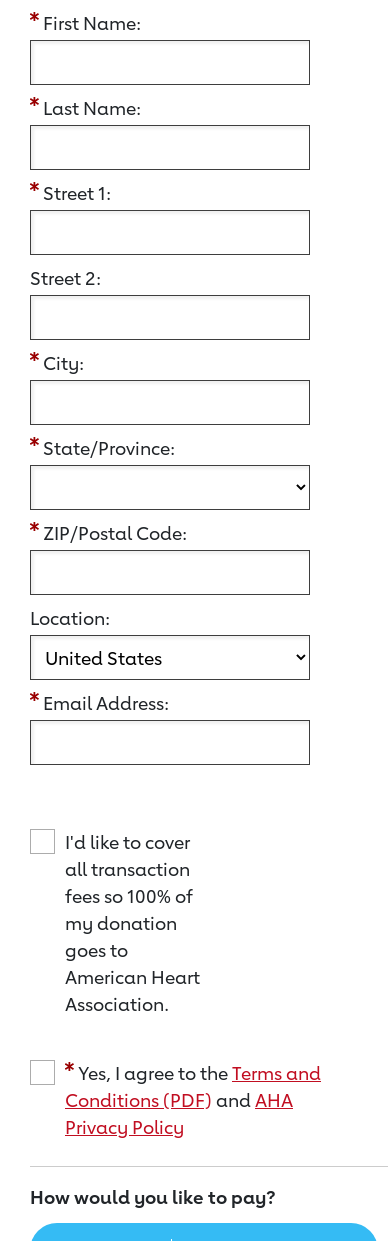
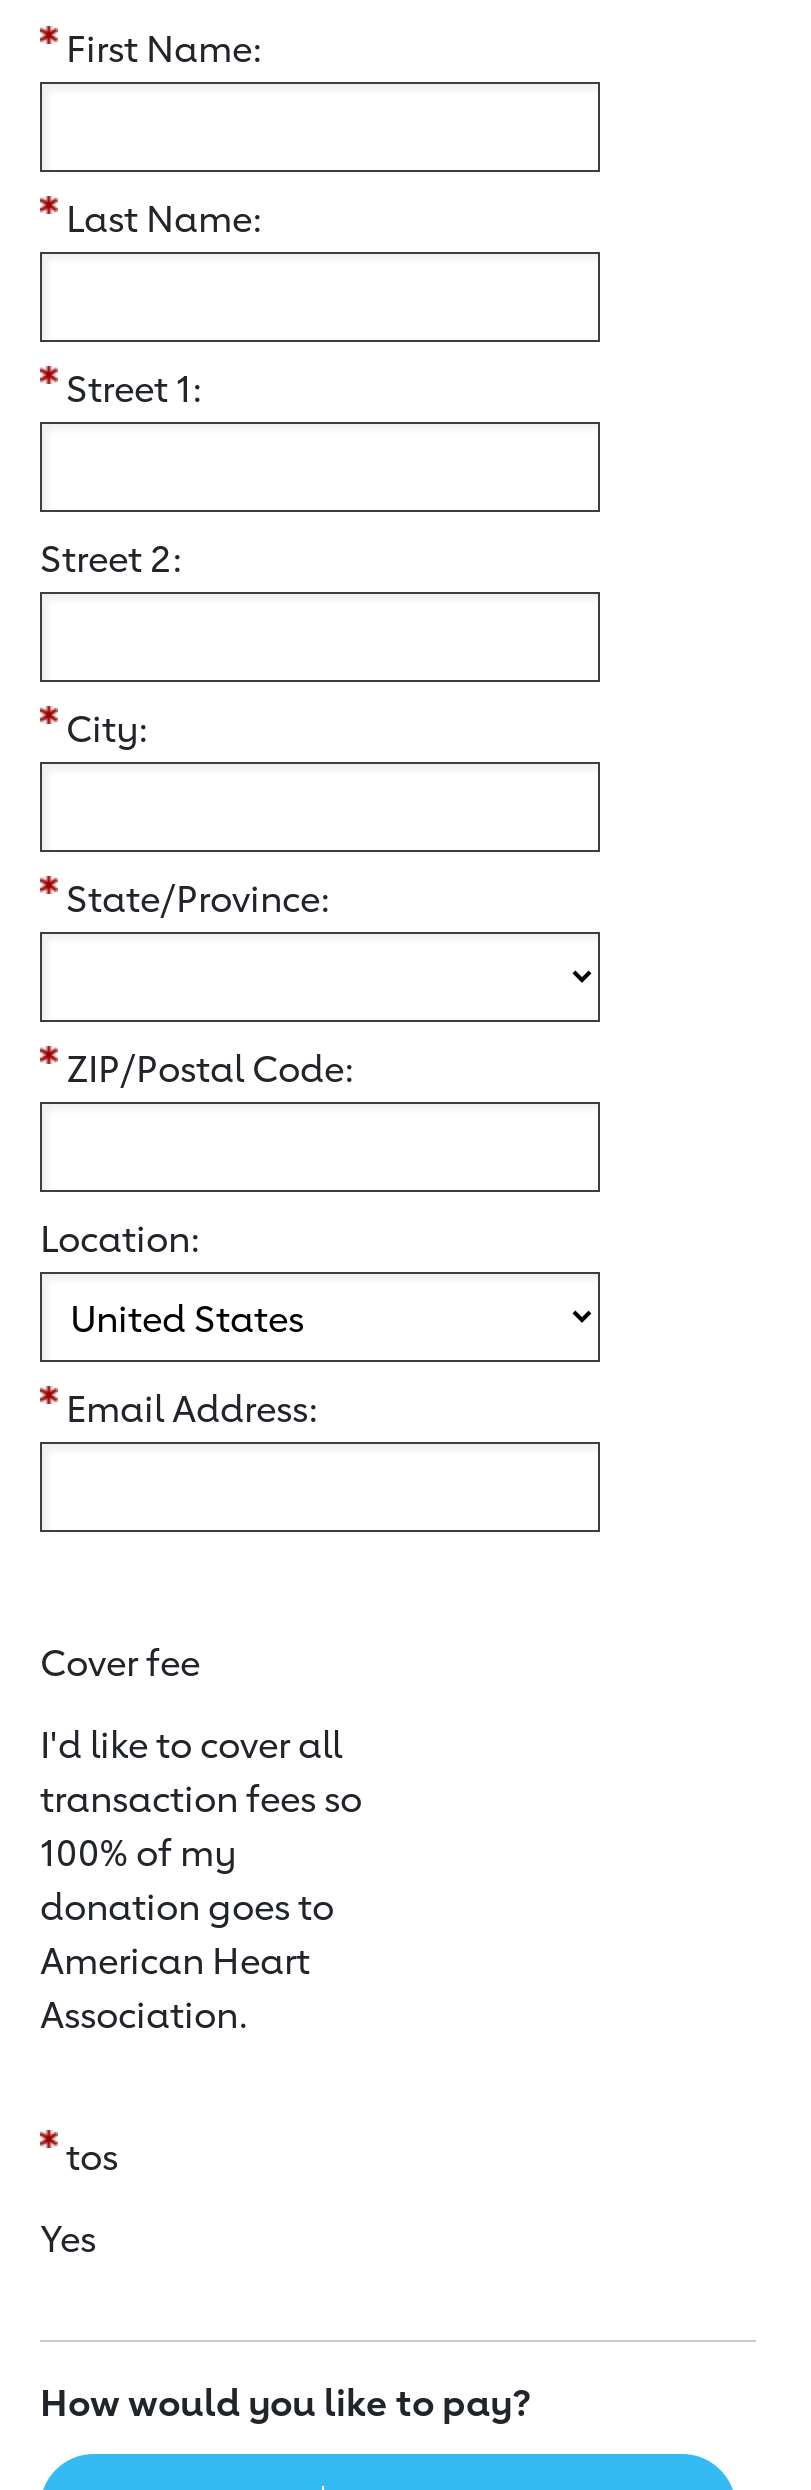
- I'd like to cover
- all transaction
- fees so 100% of
- my donation
- goes to
+ Cover fee
+ I'd like to cover all
+ transaction fees so
+ 100% of my
+ donation goes to

- Yes, I agree to the Terms and
- Conditions (PDF) and AHA
- Privacy Policy
+ tos
+ Yes
